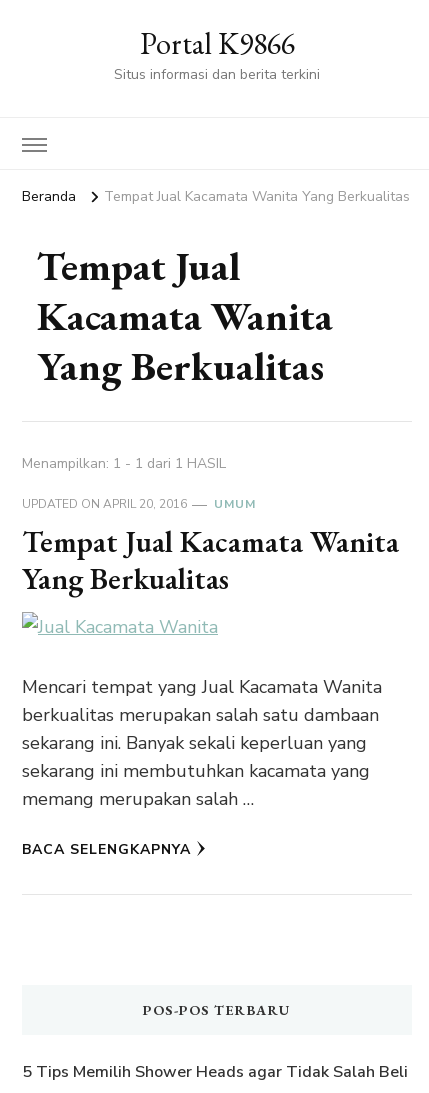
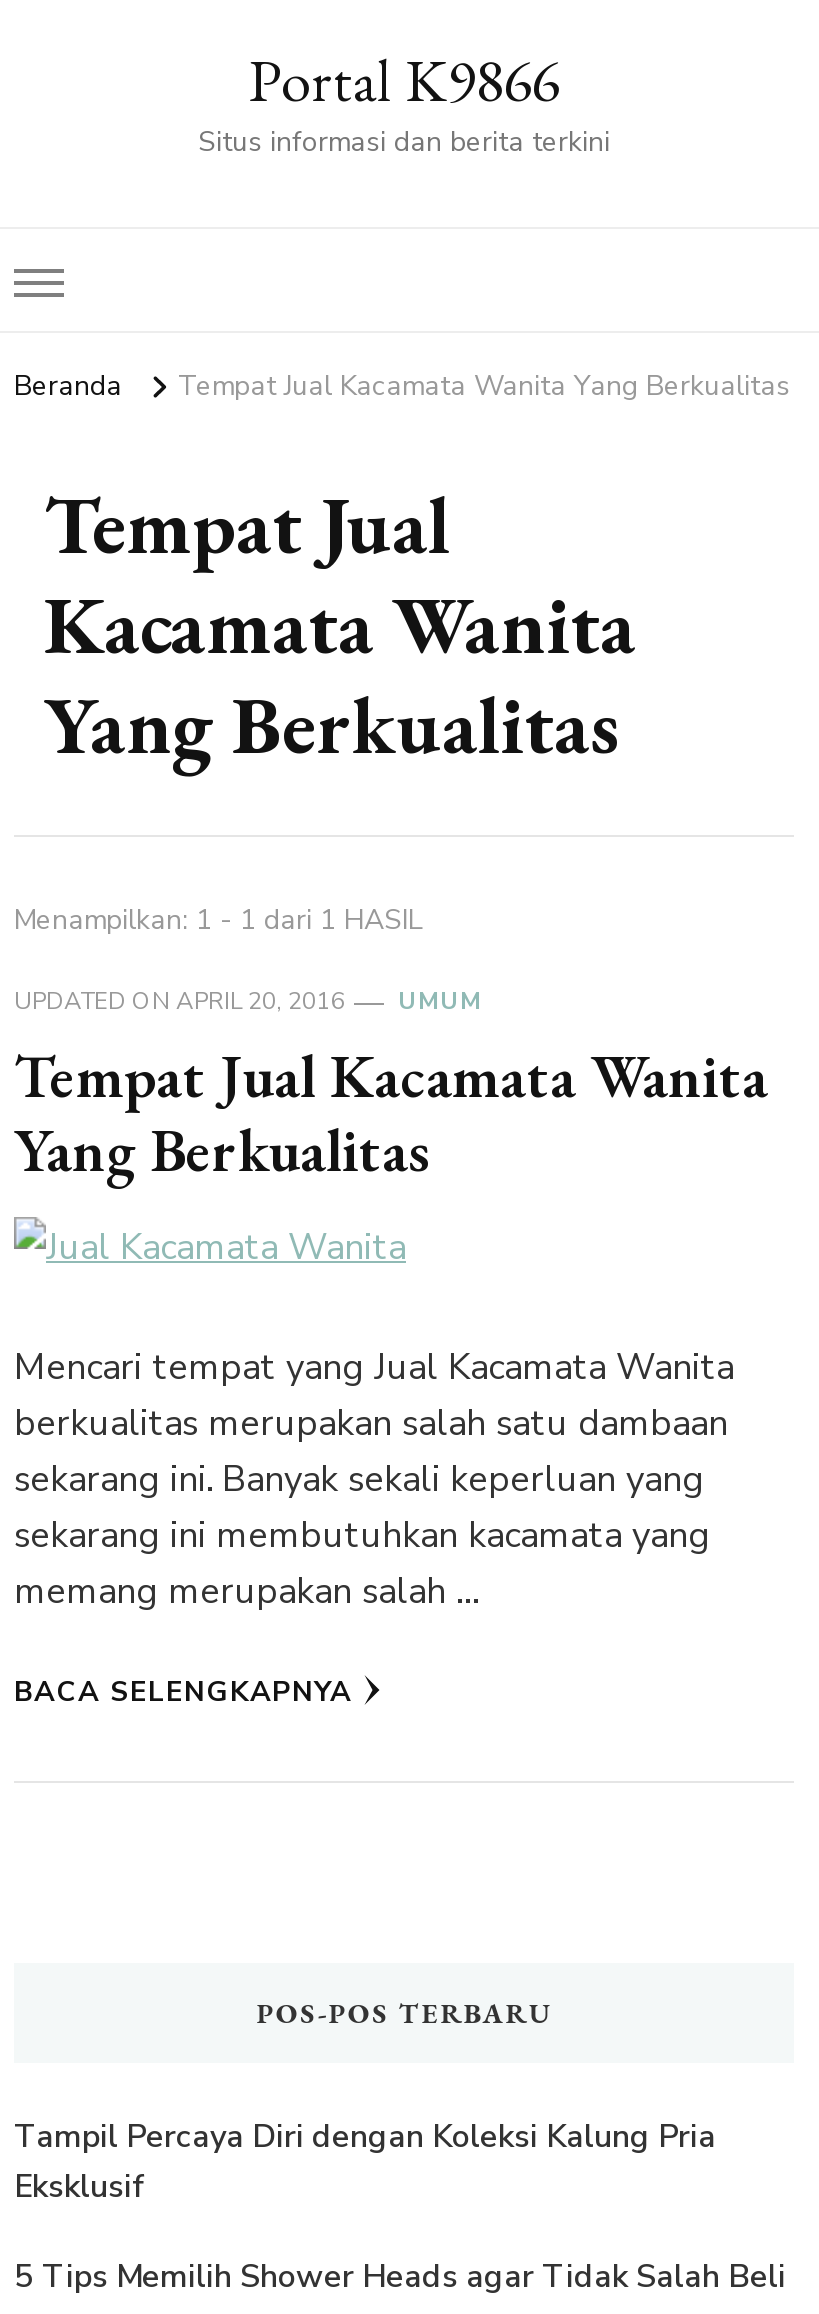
+ Tampil Percaya Diri dengan Koleksi Kalung Pria
+ Eksklusif
